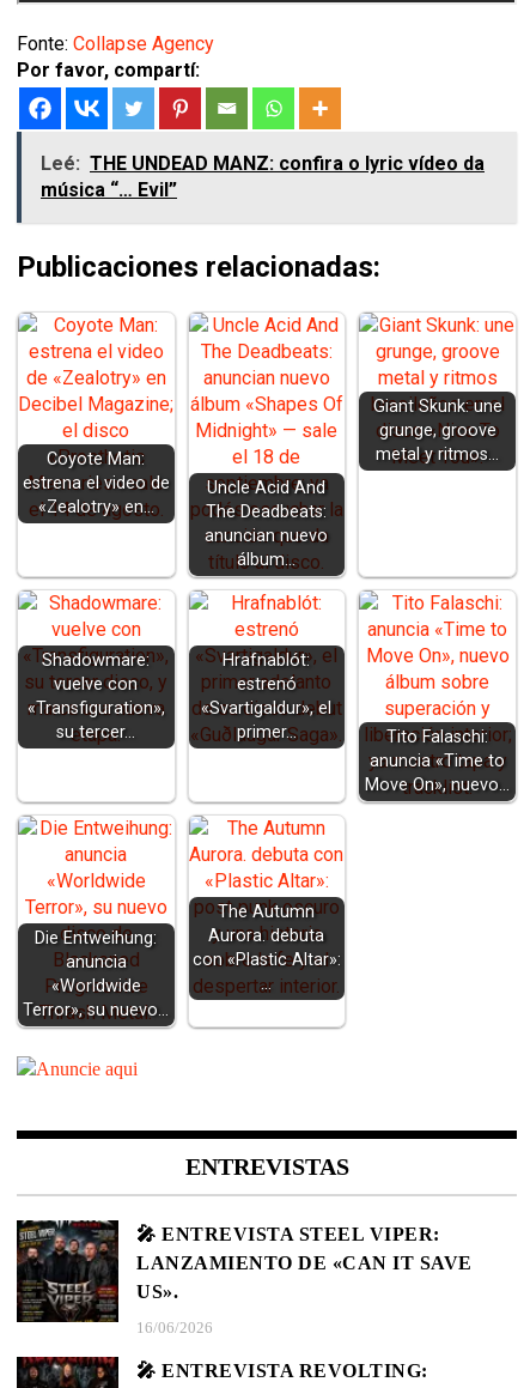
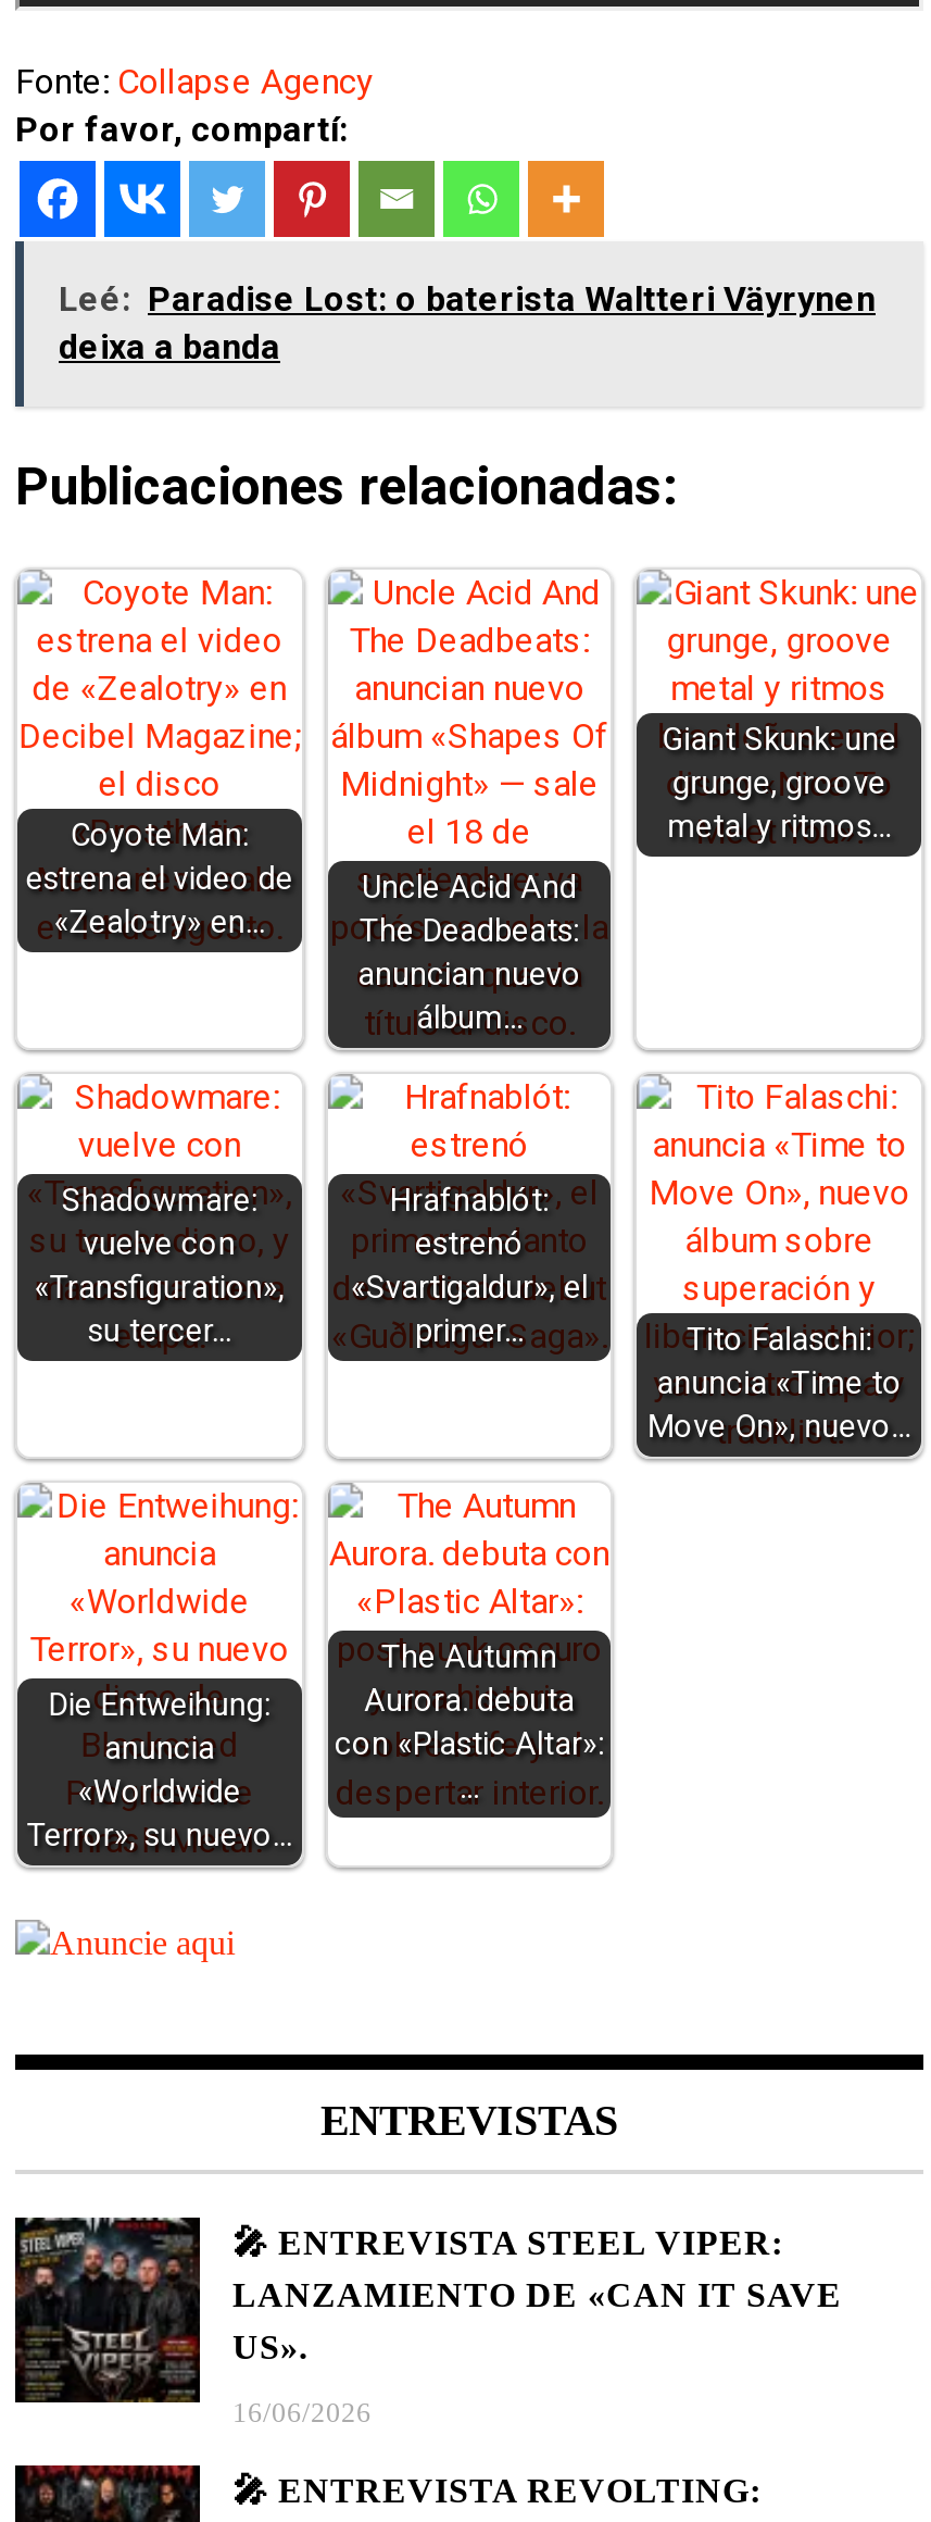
- Leé: THE UNDEAD MANZ: confira o lyric vídeo da
- música “… Evil”
+ Leé: Paradise Lost: o baterista Waltteri Väyrynen
+ deixa a banda
